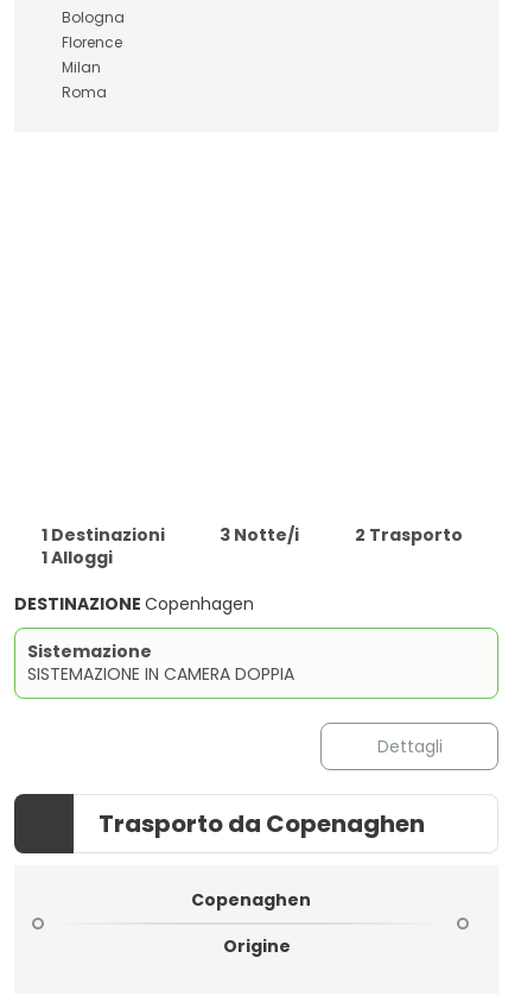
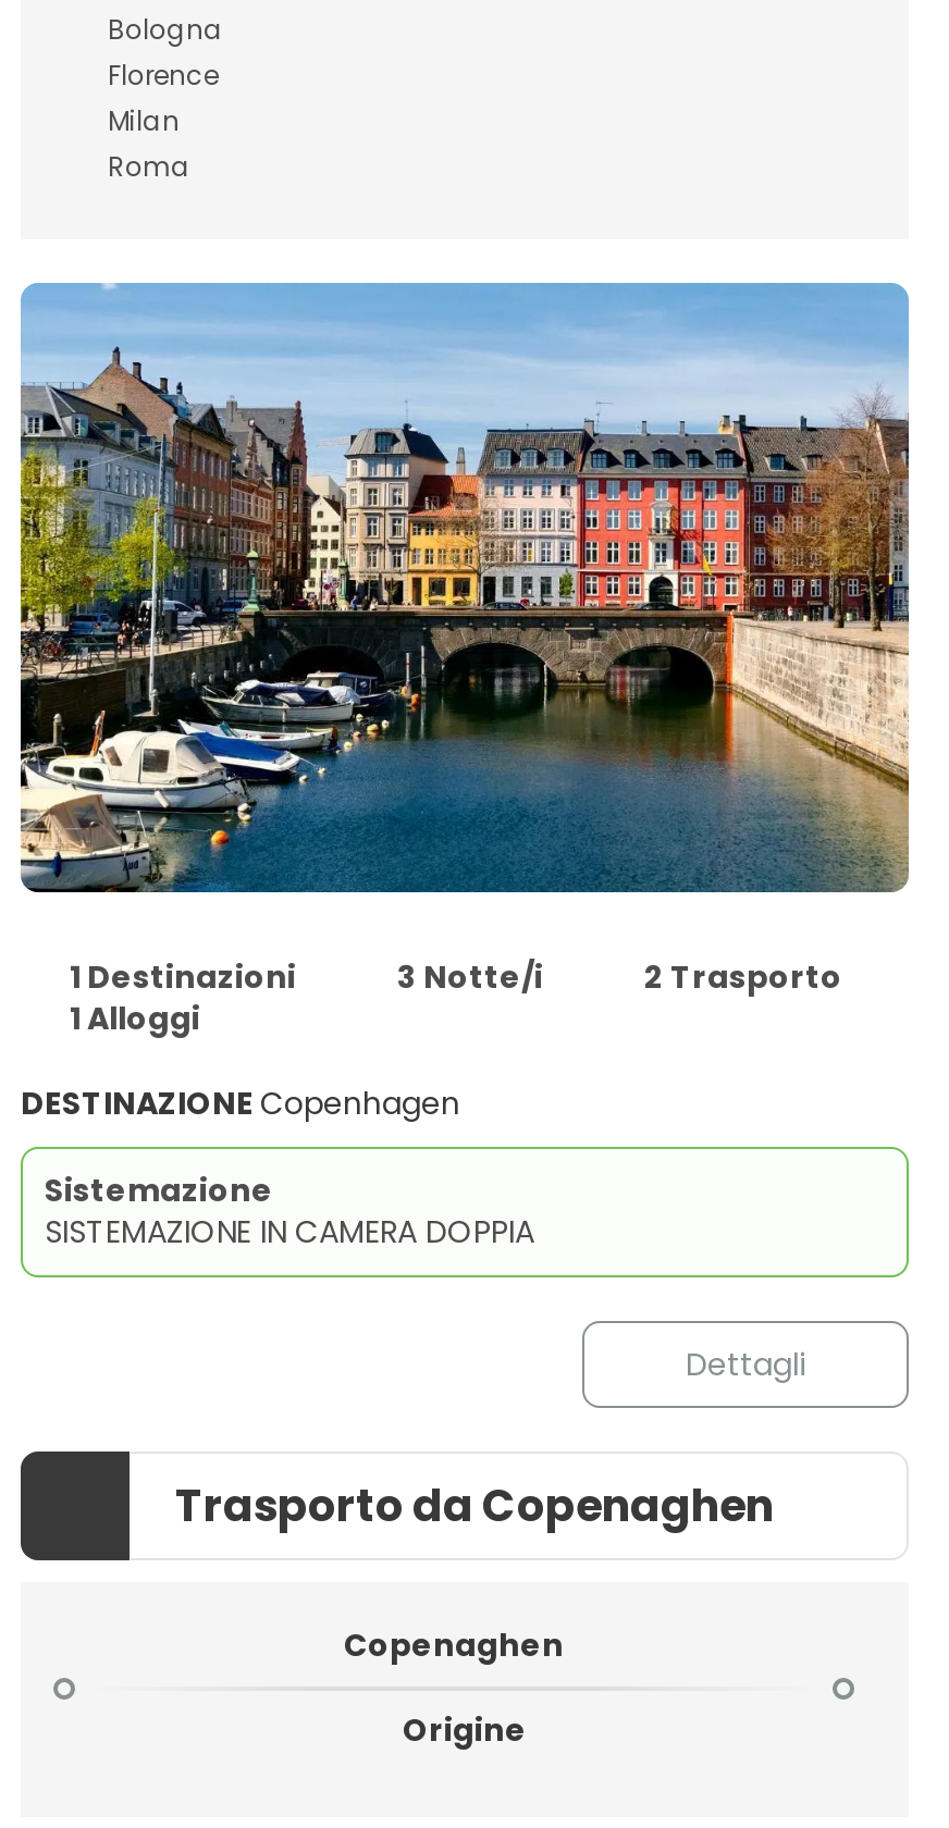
+ [image]
